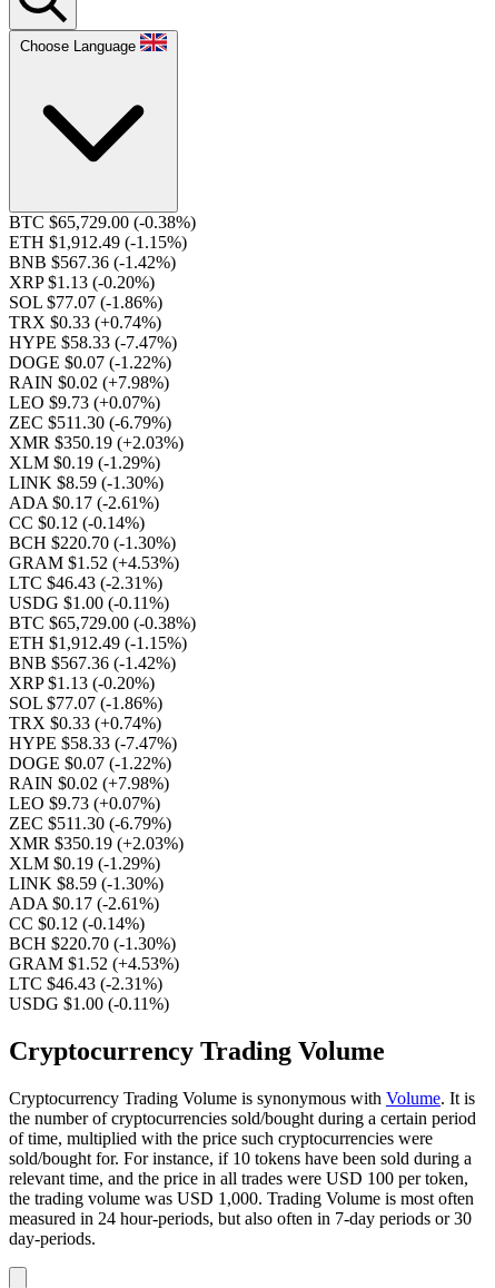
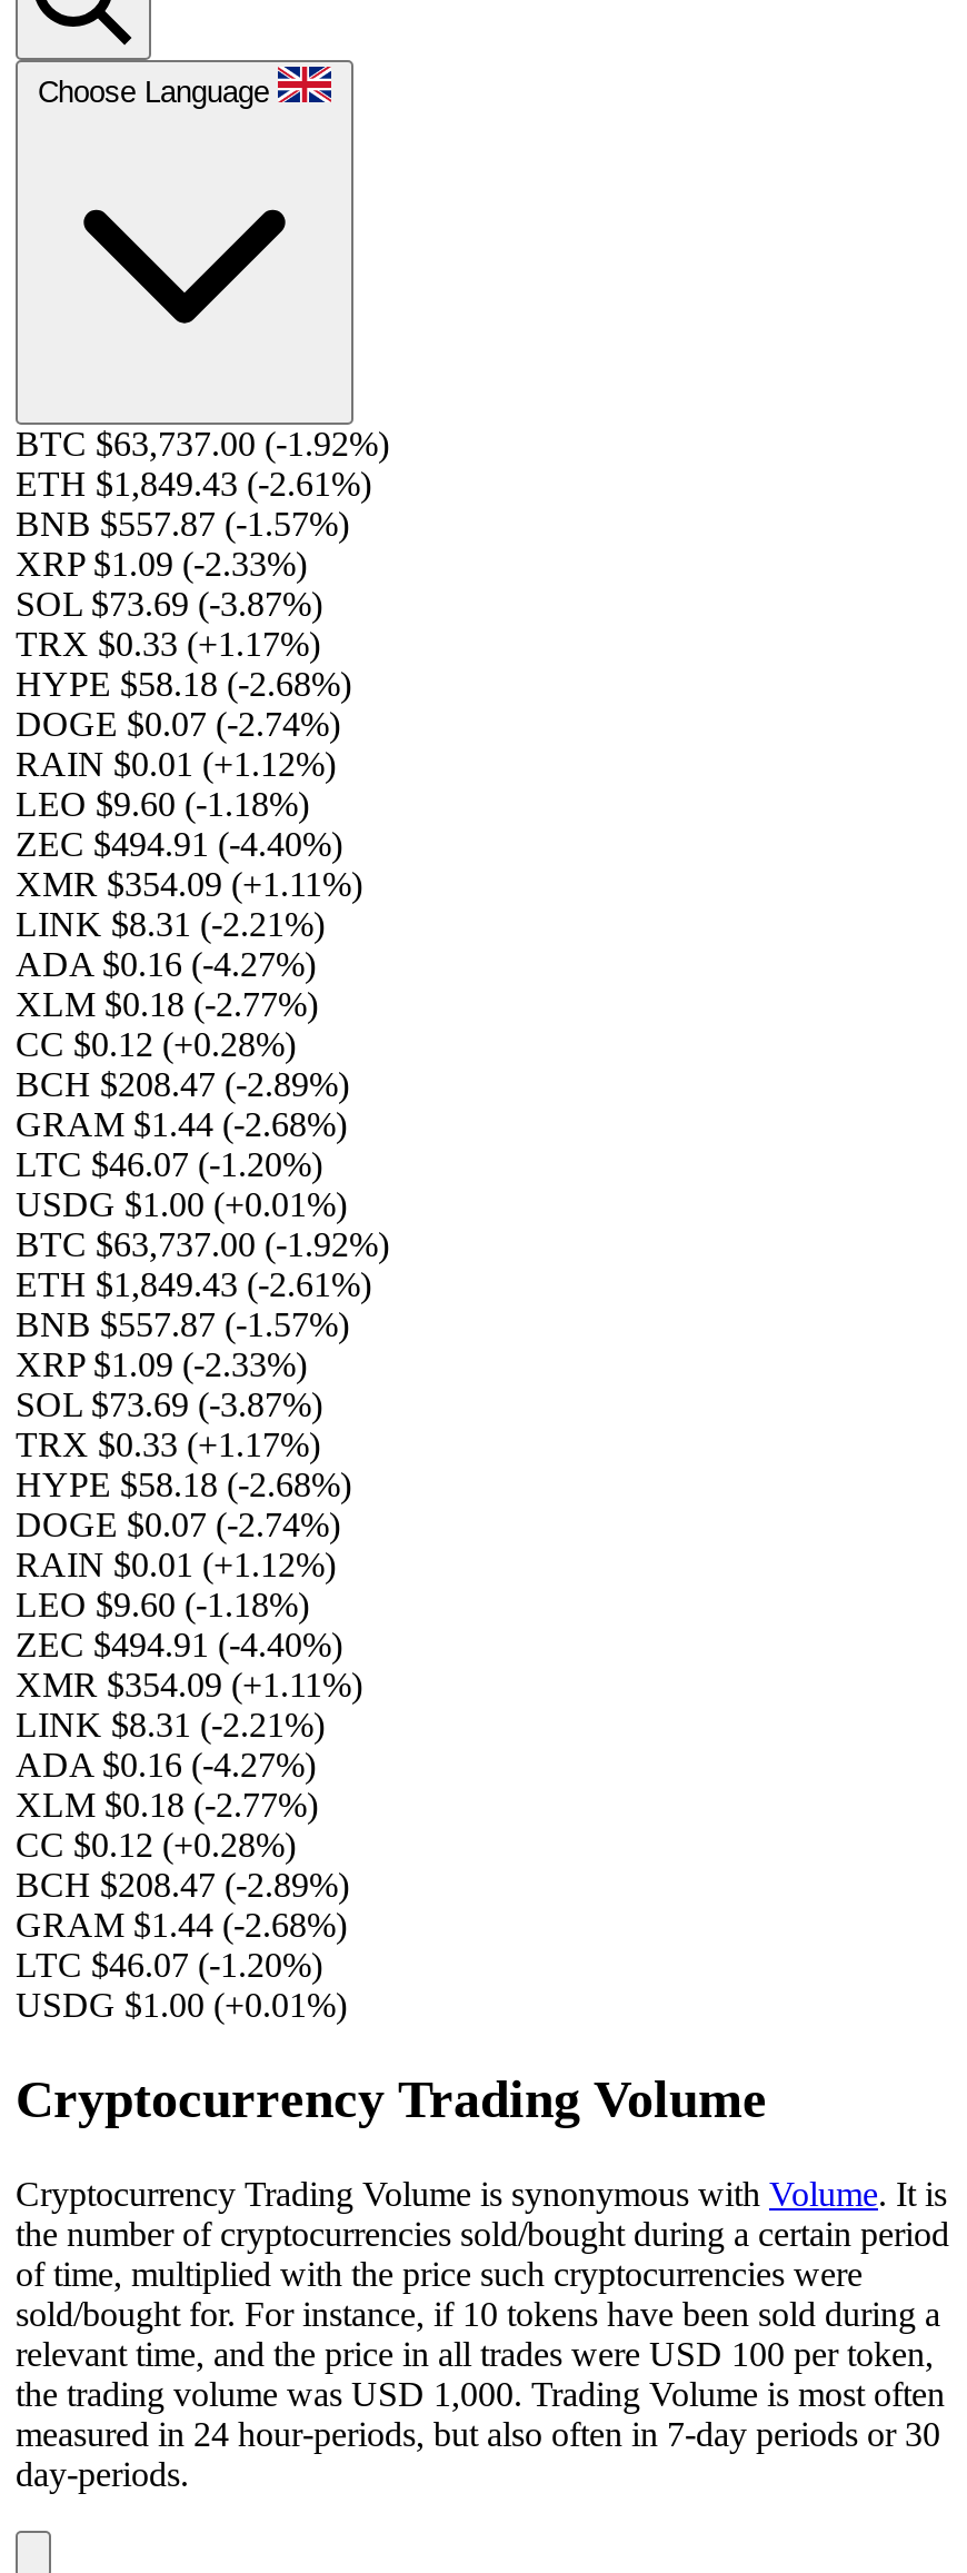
- BTC $65,729.00(-0.38%)
- ETH $1,912.49 (-1.15%)
- BNB $567.36 (-1.42%)
- XRP $1.13 (-0.20%)
- SOL $77.07(-1.86%)
- TRX $0.33 (+0.74%)
- HYPE $58.33 (-7.47%)
- DOGE $0.07 (-1.22%)
- RAIN $0.02 (+7.98%)
- LEO $9.73 (+0.07%)
- ZEC $511.30 (-6.79%)
- XMR $350.19(+2.03%)
- XLM $0.19 (-1.29%)
- LINK $8.59 (-1.30%)
- ADA $0.17 (-2.61%)
- CC $0.12 (-0.14%)
- BCH $220.70 (-1.30%)
- GRAM $1.52 (+4.53%)
- LTC $46.43 (-2.31%)
- USDG $1.00(-0.11%)
- BTC $65,729.00 (-0.38%)
- ETH $1,912.49 (-1.15%)
- BNB $567.36 (-1.42%)
- XRP $1.13 (-0.20%)
- SOL $77.07(-1.86%)
- TRX $0.33 (+0.74%)
- HYPE $58.33 (-7.47%)
- DOGE $0.07 (-1.22%)
- RAIN $0.02 (+7.98%)
- LEO $9.73 (+0.07%)
- ZEC $511.30 (-6.79%)
- XMR $350.19(+2.03%)
- XLM $0.19 (-1.29%)
- LINK $8.59 (-1.30%)
- ADA $0.17 (-2.61%)
- CC $0.12 (-0.14%)
- BCH $220.70 (-1.30%)
- GRAM $1.52 (+4.53%)
- LTC $46.43 (-2.31%)
- USDG $1.00(-0.11%)
+ BTC $63,737.00(-1.92%)
+ ETH $1,849.43 (-2.61%)
+ BNB $557.87 (-1.57%)
+ XRP $1.09 (-2.33%)
+ SOL $73.69(-3.87%)
+ TRX $0.33 (+1.17%)
+ HYPE $58.18 (-2.68%)
+ DOGE $0.07 (-2.74%)
+ RAIN $0.01 (+1.12%)
+ LEO $9.60 (-1.18%)
+ ZEC $494.91 (-4.40%)
+ XMR $354.09(+1.11%)
+ LINK $8.31 (-2.21%)
+ ADA $0.16 (-4.27%)
+ XLM $0.18 (-2.77%)
+ CC $0.12 (+0.28%)
+ BCH $208.47 (-2.89%)
+ GRAM $1.44 (-2.68%)
+ LTC $46.07 (-1.20%)
+ USDG $1.00(+0.01%)
+ BTC $63,737.00 (-1.92%)
+ ETH $1,849.43 (-2.61%)
+ BNB $557.87 (-1.57%)
+ XRP $1.09 (-2.33%)
+ SOL $73.69(-3.87%)
+ TRX $0.33 (+1.17%)
+ HYPE $58.18 (-2.68%)
+ DOGE $0.07 (-2.74%)
+ RAIN $0.01 (+1.12%)
+ LEO $9.60 (-1.18%)
+ ZEC $494.91 (-4.40%)
+ XMR $354.09(+1.11%)
+ LINK $8.31 (-2.21%)
+ ADA $0.16 (-4.27%)
+ XLM $0.18 (-2.77%)
+ CC $0.12 (+0.28%)
+ BCH $208.47 (-2.89%)
+ GRAM $1.44 (-2.68%)
+ LTC $46.07 (-1.20%)
+ USDG $1.00(+0.01%)
